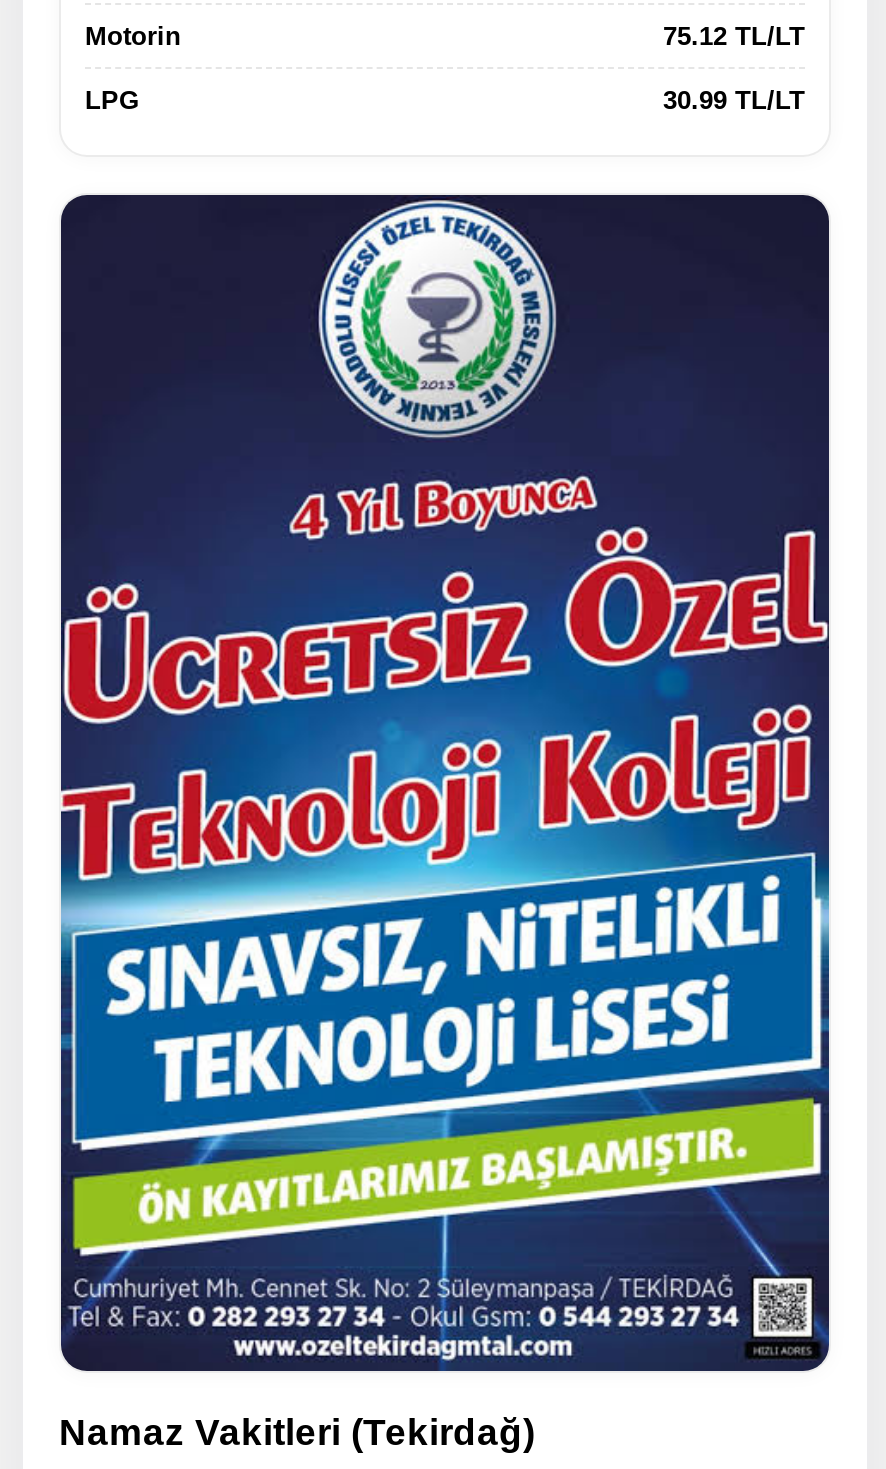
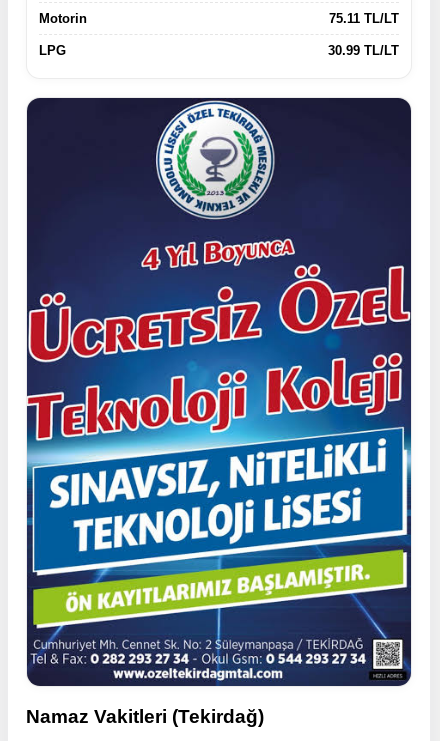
- 75.12 TL/LT
+ 75.11 TL/LT
